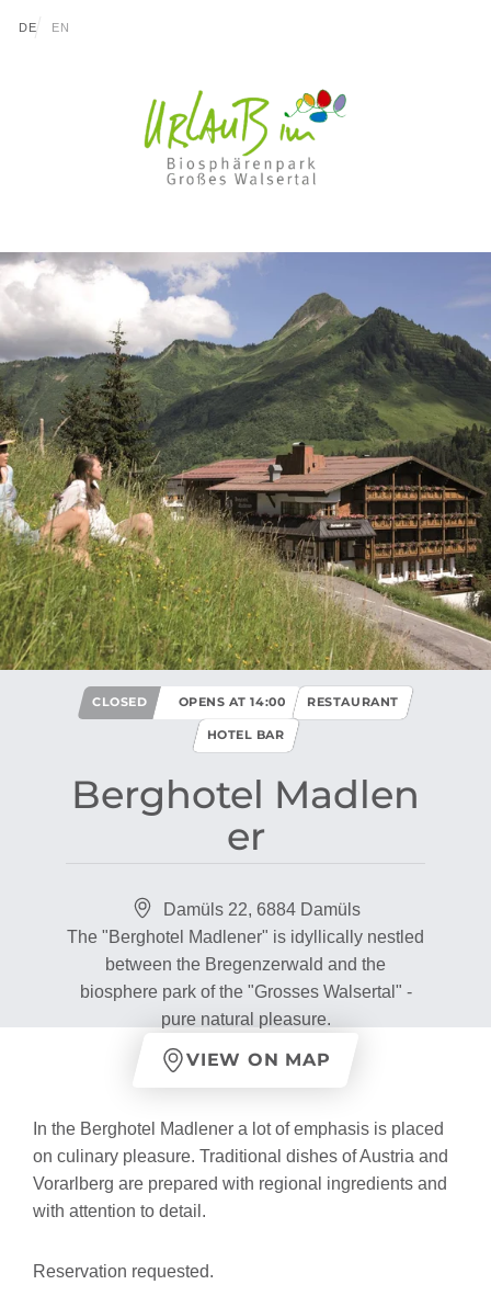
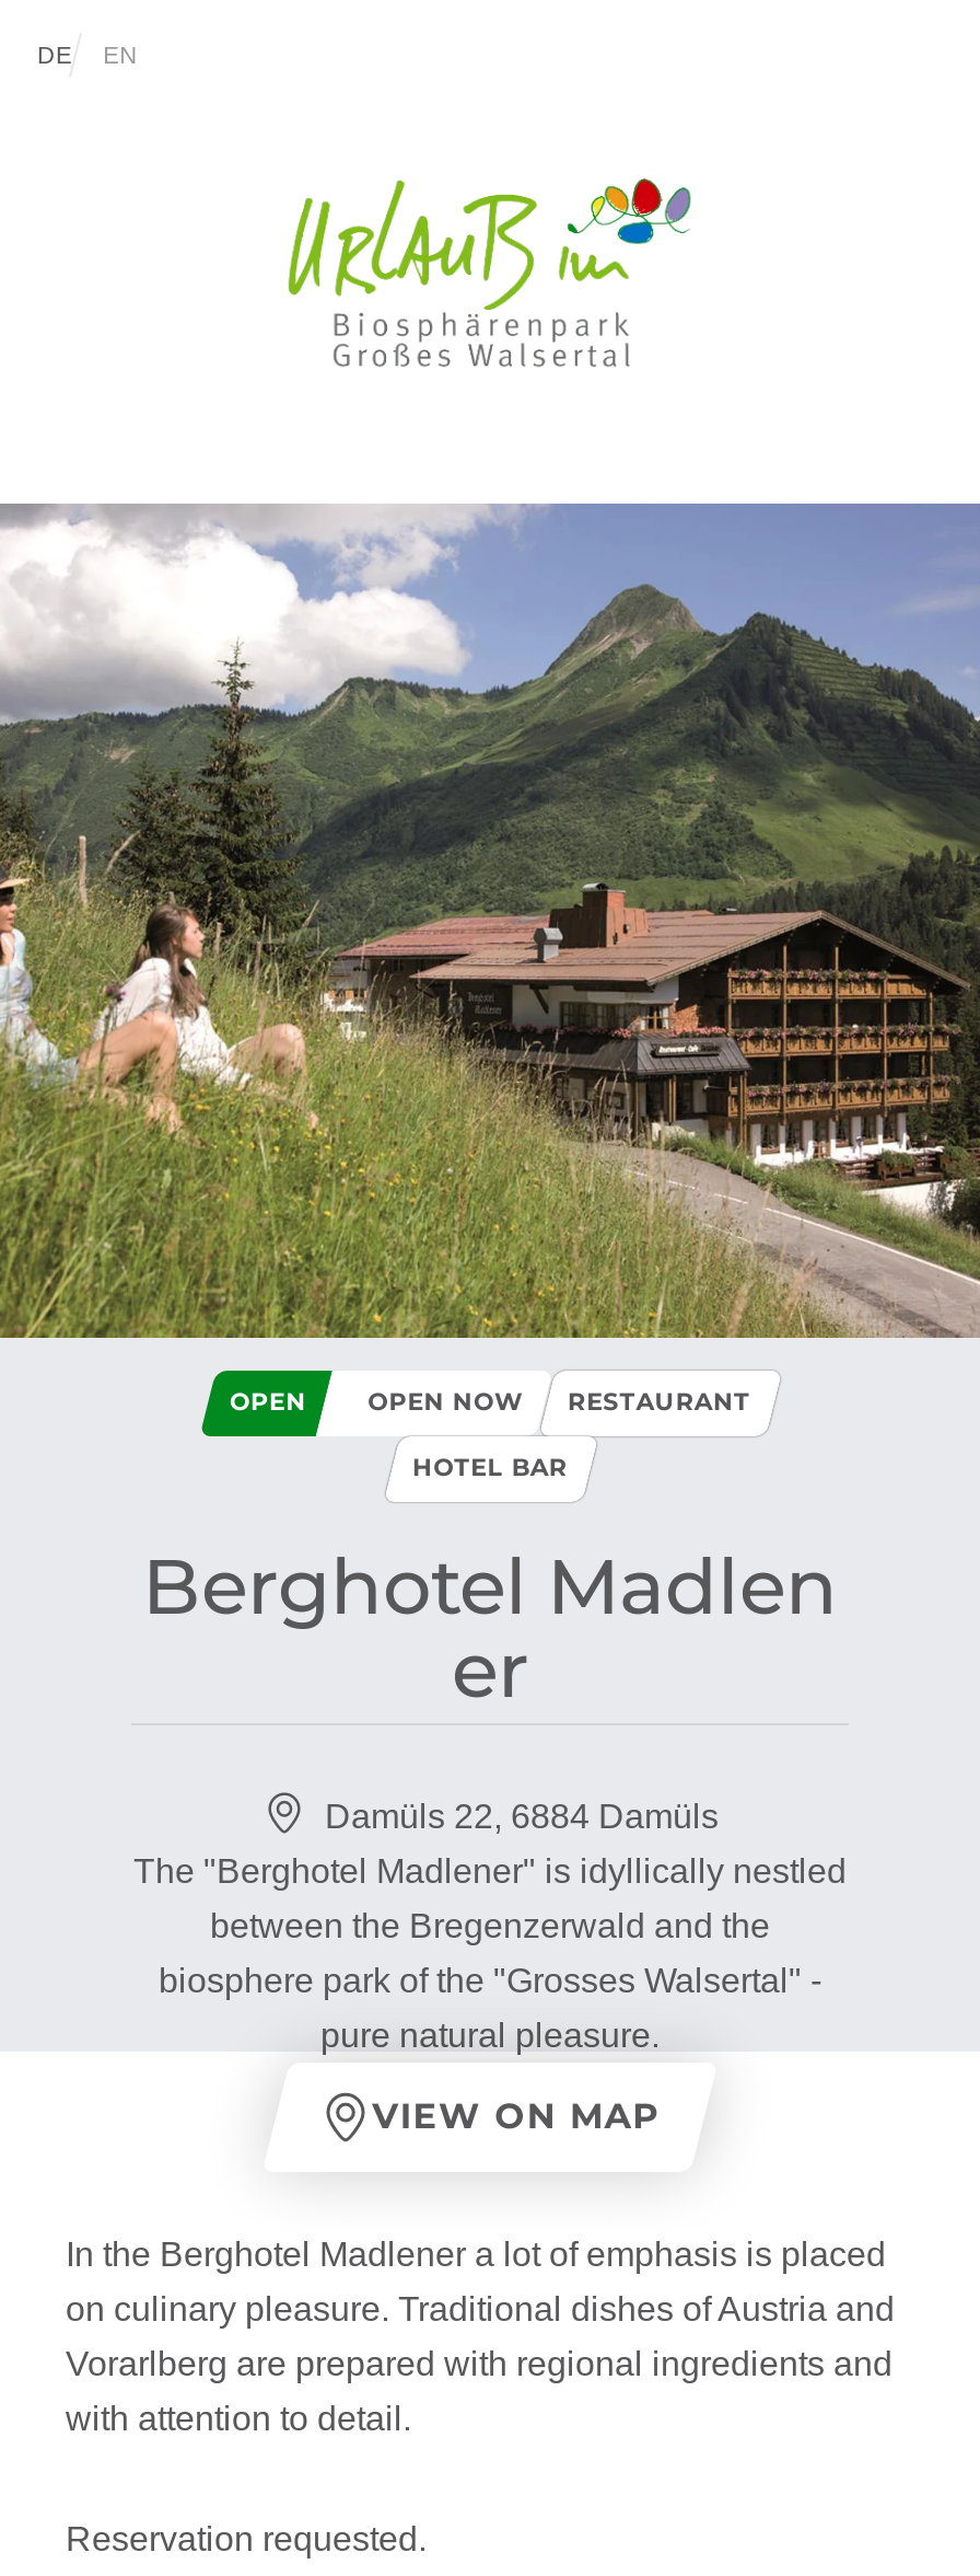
- CLOSED
- OPENS AT 14:00
+ OPEN
+ OPEN NOW
